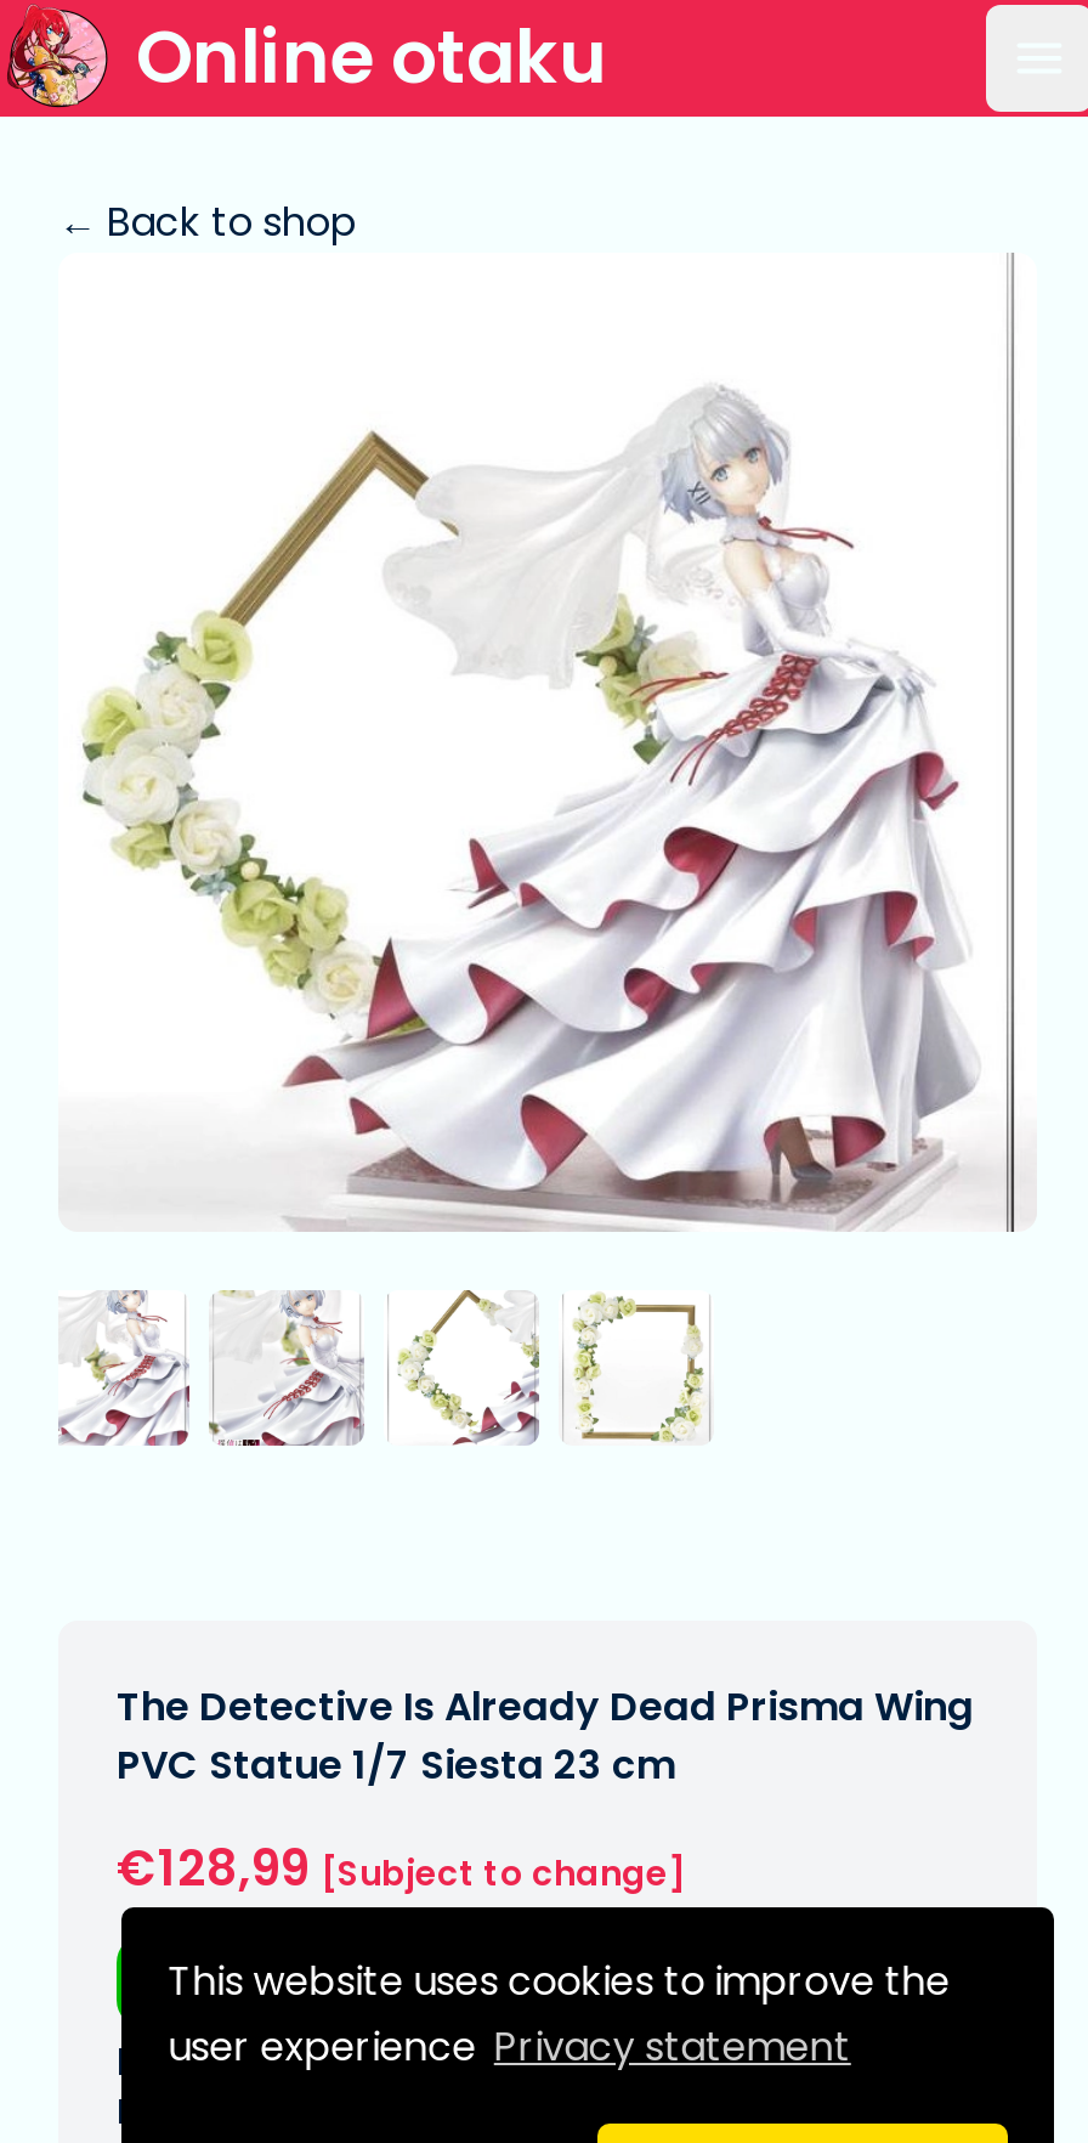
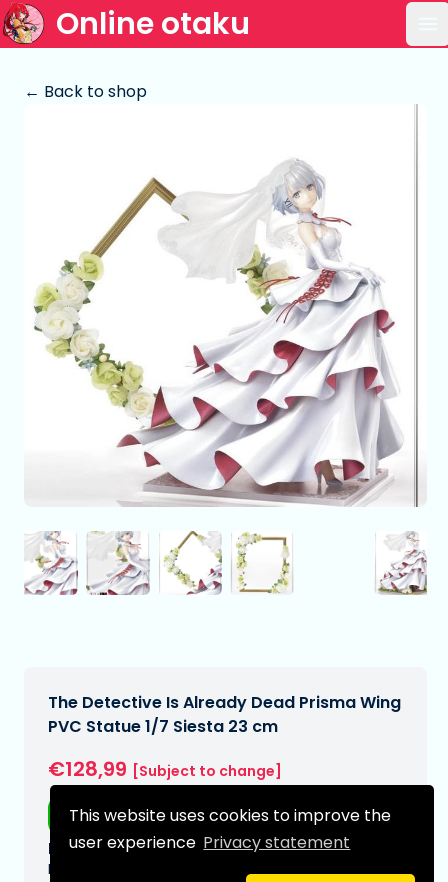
+ [image]
